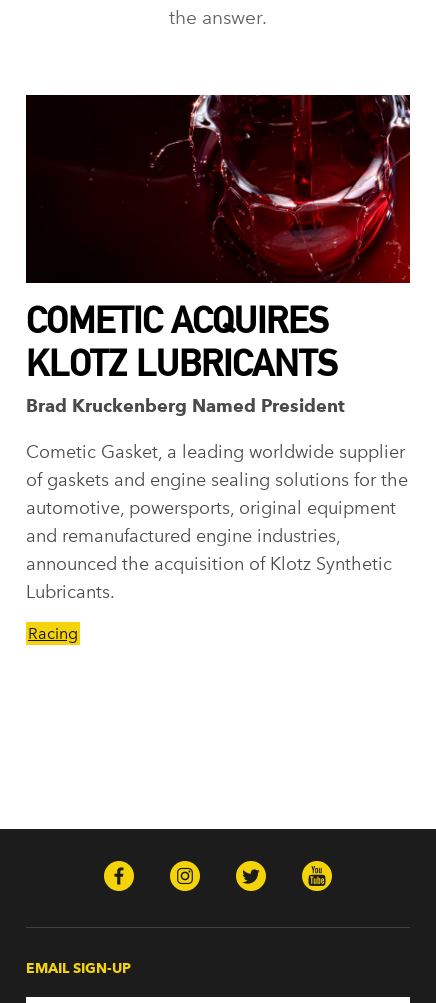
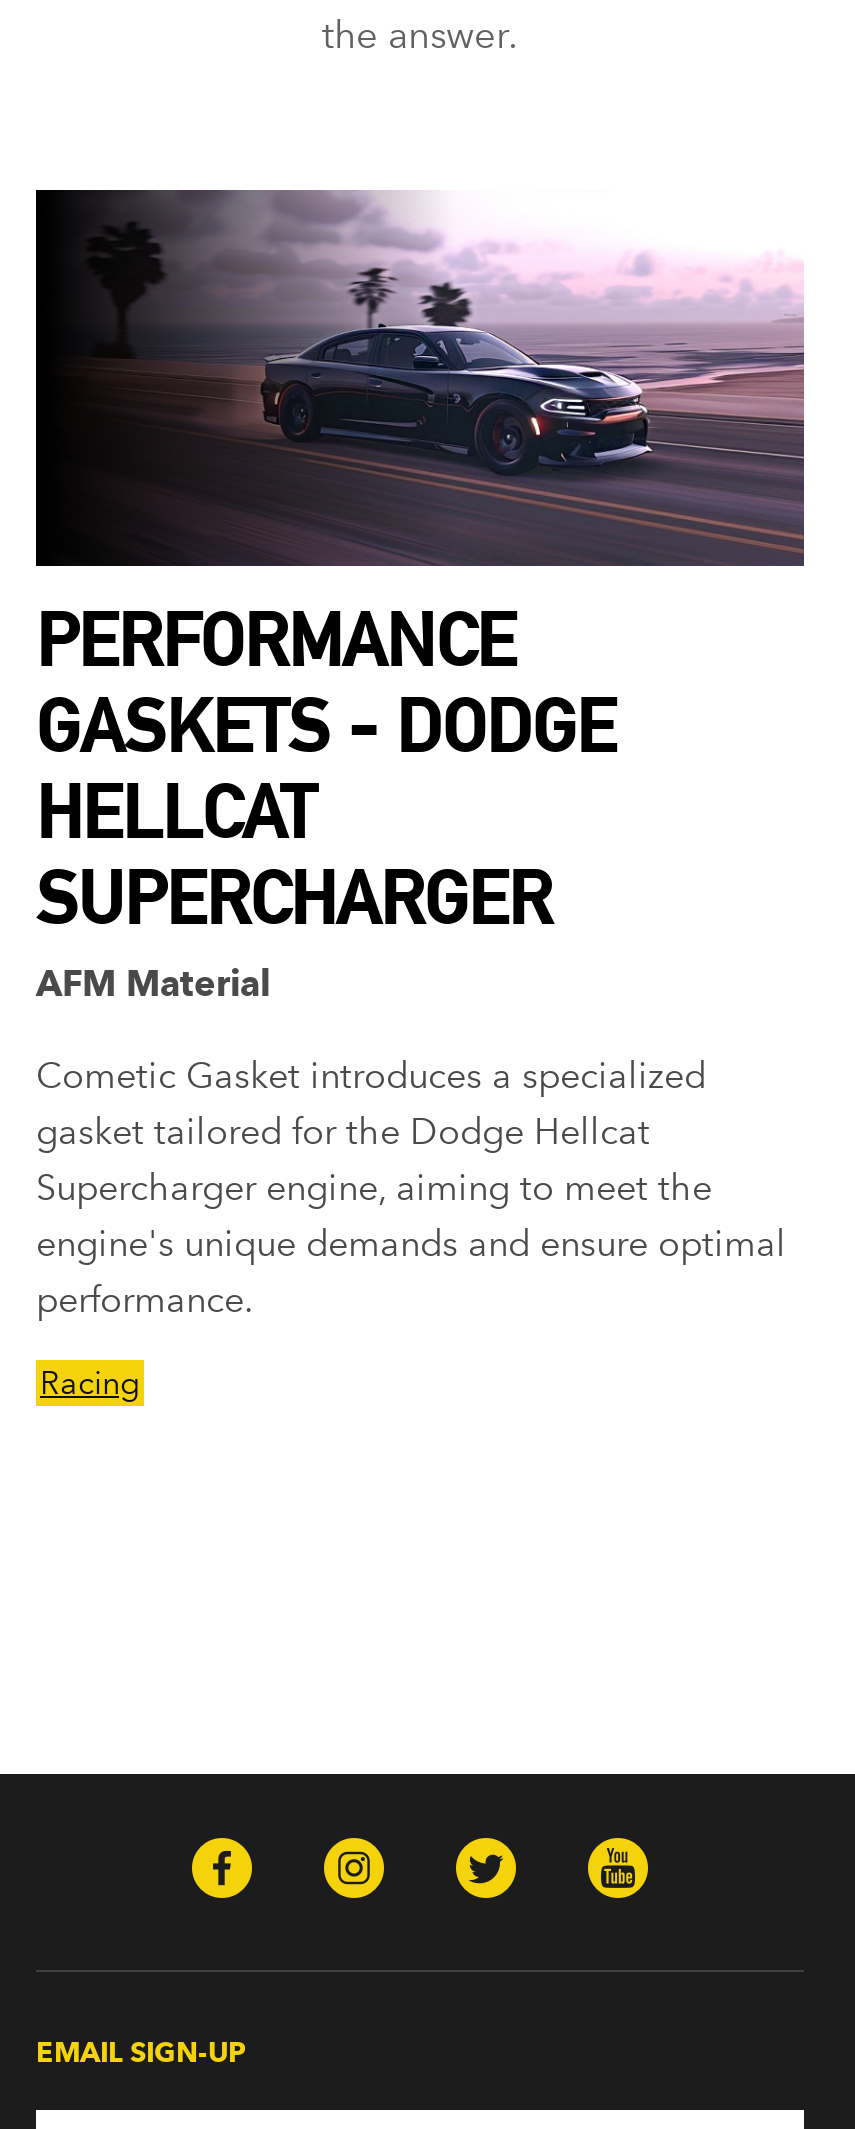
- [image]
- COMETIC ACQUIRES
- KLOTZ LUBRICANTS
- Brad Kruckenberg Named President
+ [image]
+ PERFORMANCE
+ GASKETS - DODGE
+ HELLCAT
+ SUPERCHARGER
+ AFM Material

- Cometic Gasket, a leading worldwide supplier
- of gaskets and engine sealing solutions for the
- automotive, powersports, original equipment
- and remanufactured engine industries,
- announced the acquisition of Klotz Synthetic
- Lubricants.
+ Cometic Gasket introduces a specialized
+ gasket tailored for the Dodge Hellcat
+ Supercharger engine, aiming to meet the
+ engine's unique demands and ensure optimal
+ performance.
